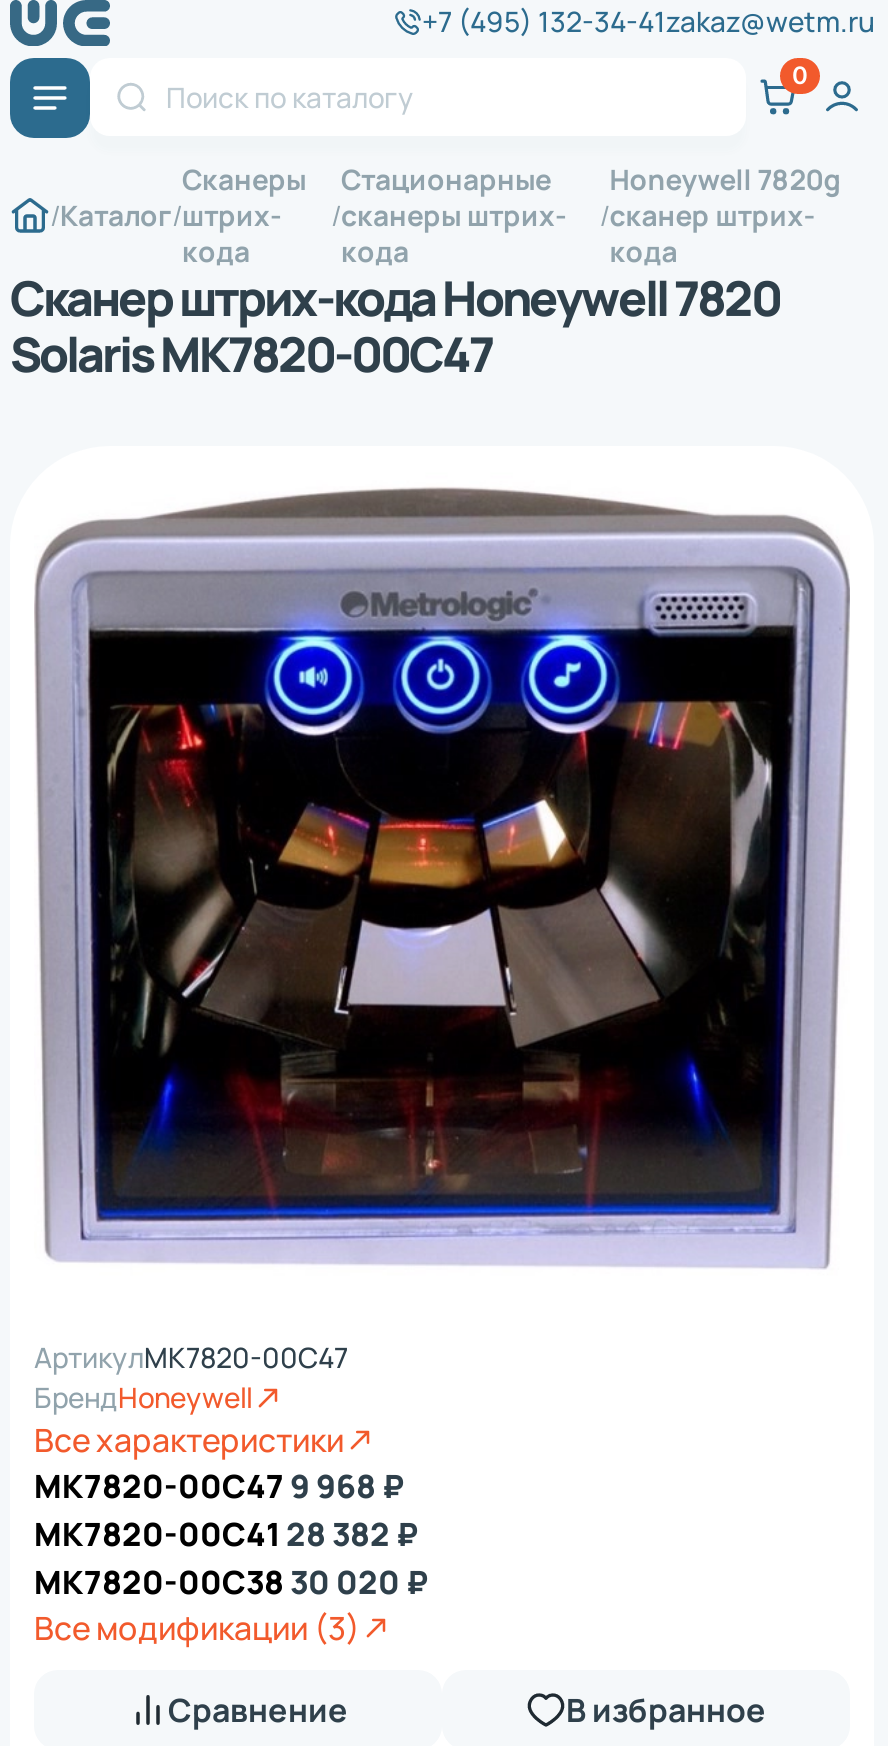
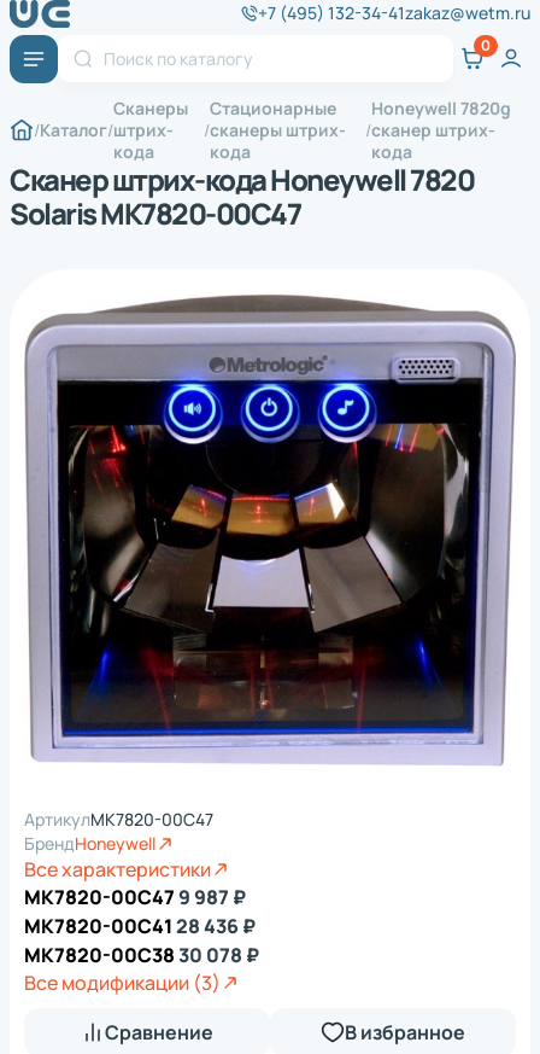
- MK7820-00C47 9 968 ₽
+ MK7820-00C47 9 987 ₽

- MK7820-00C41 28 382 ₽
+ MK7820-00C41 28 436 ₽

- MK7820-00C38 30 020 ₽
+ MK7820-00C38 30 078 ₽
